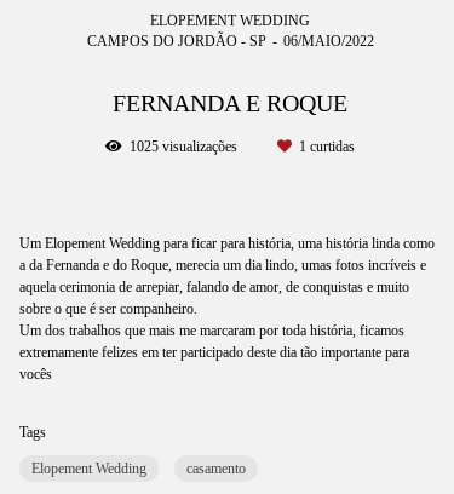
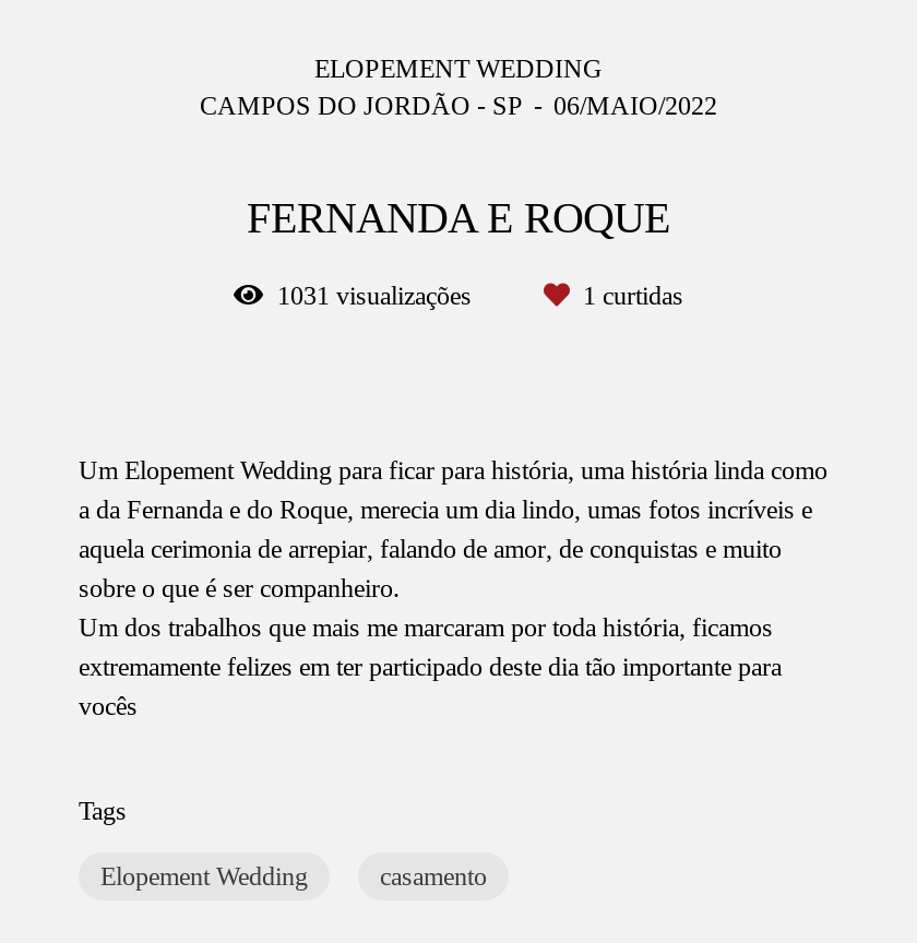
- 1025 visualizações
+ 1031 visualizações
